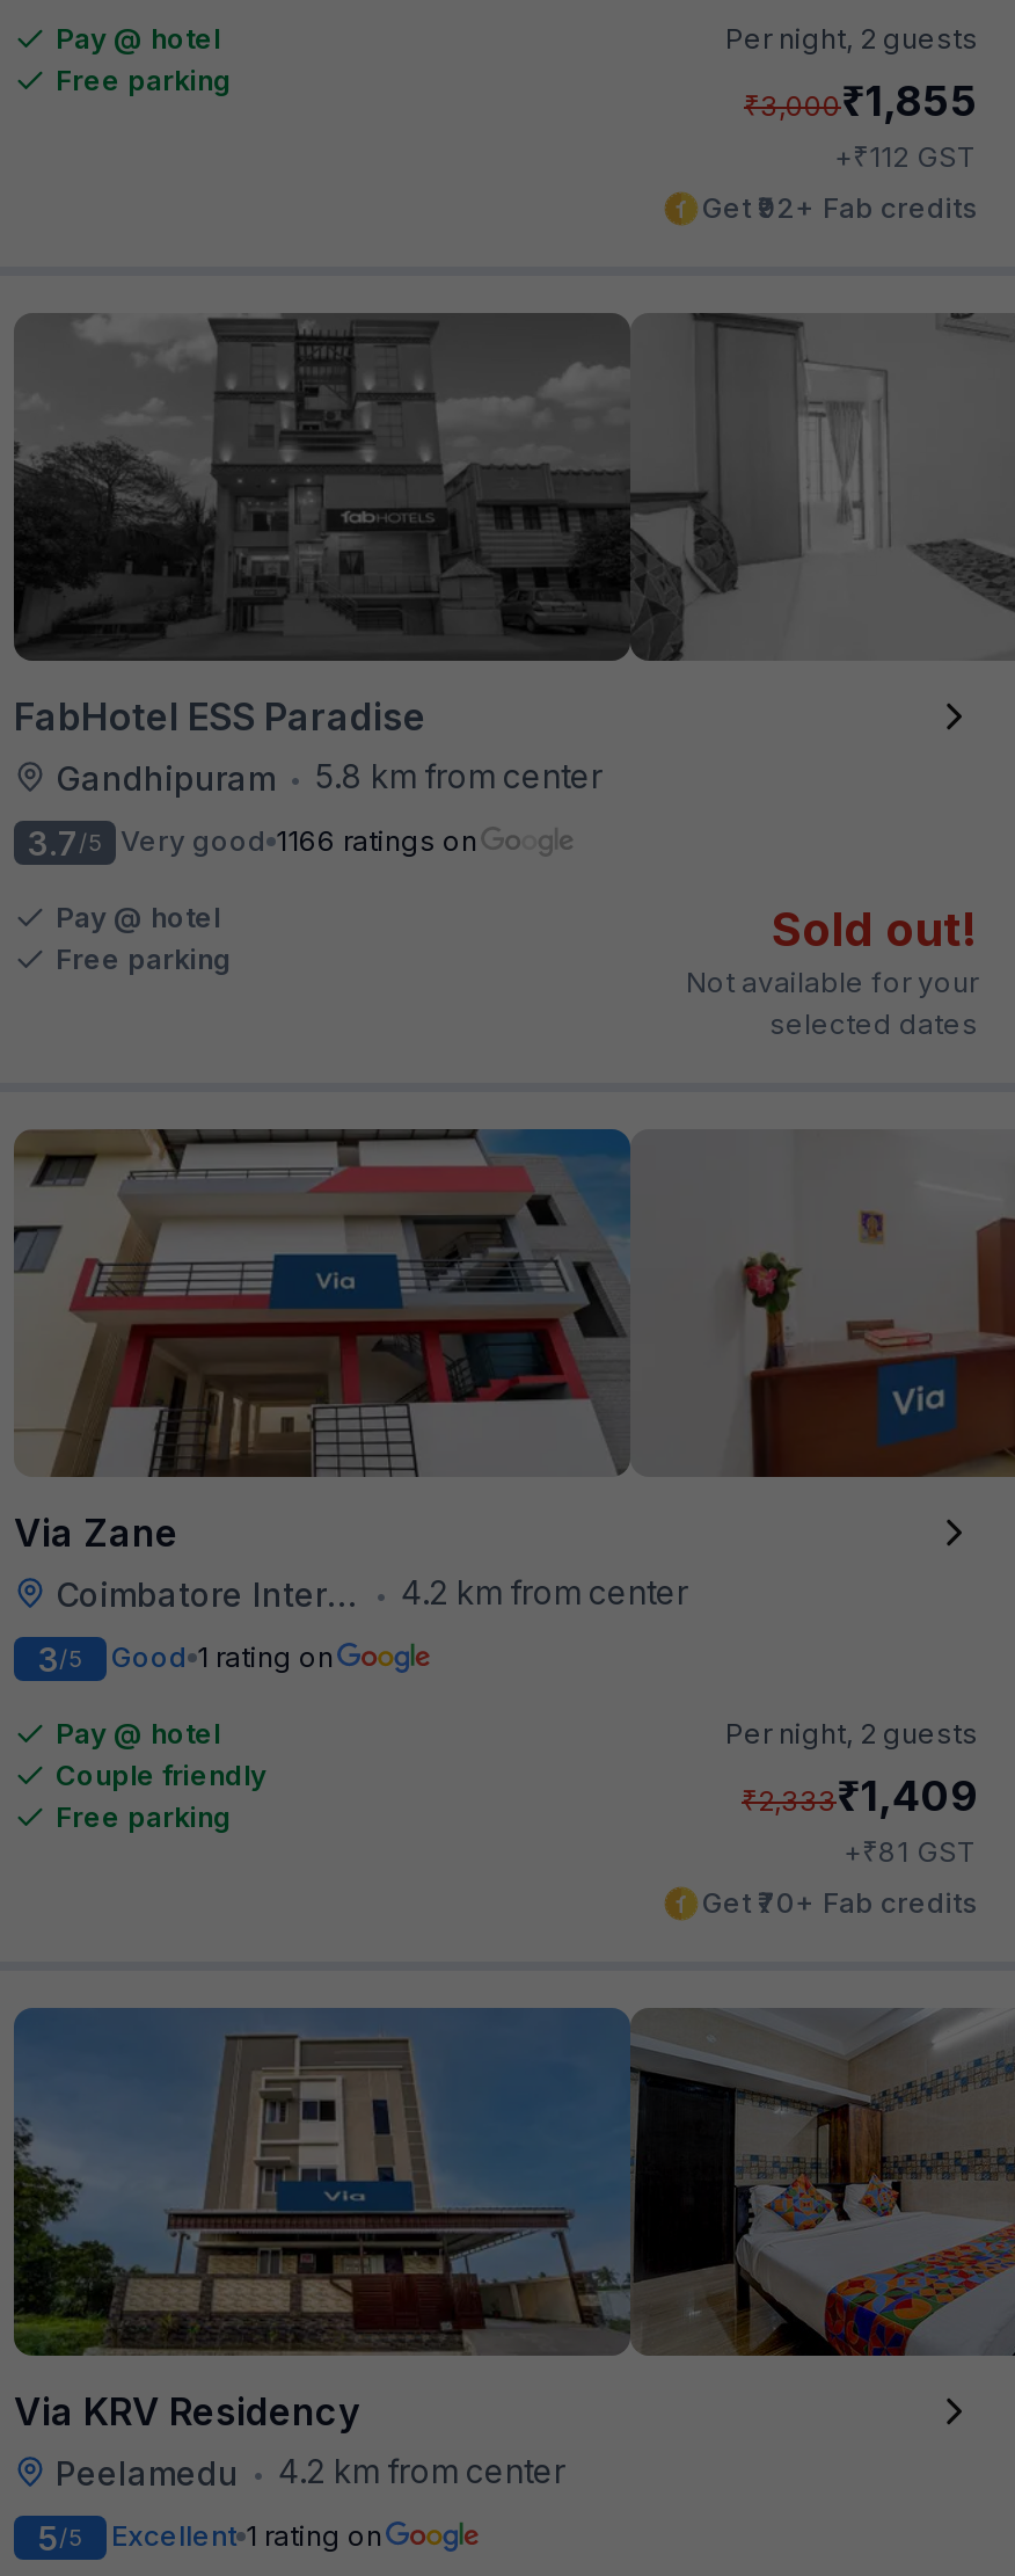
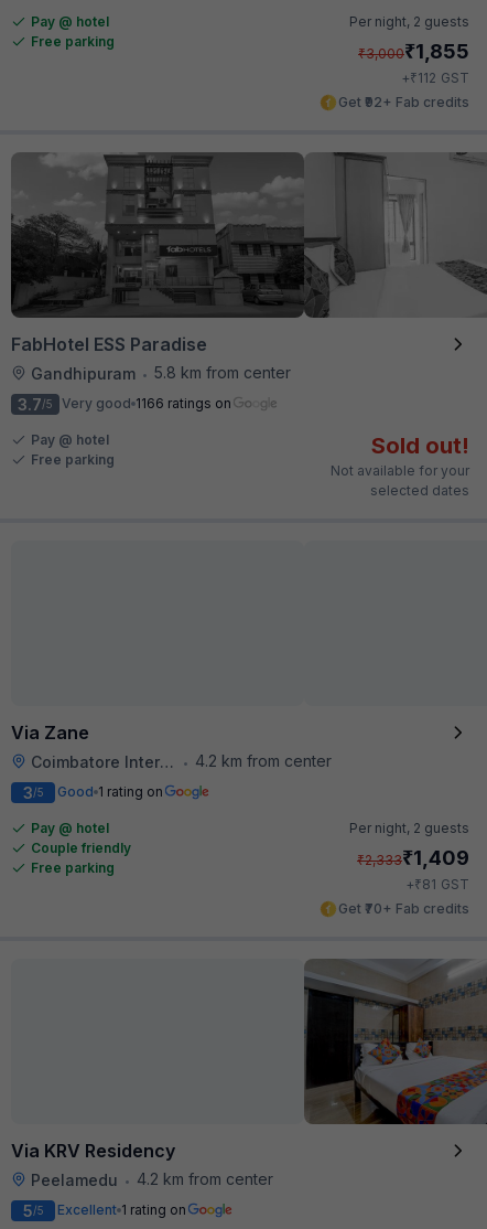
- [image]

- [image]
